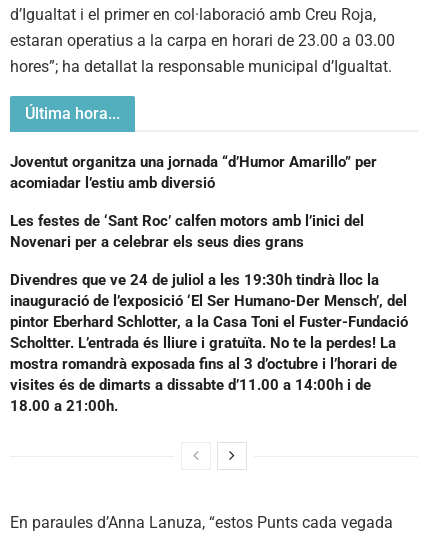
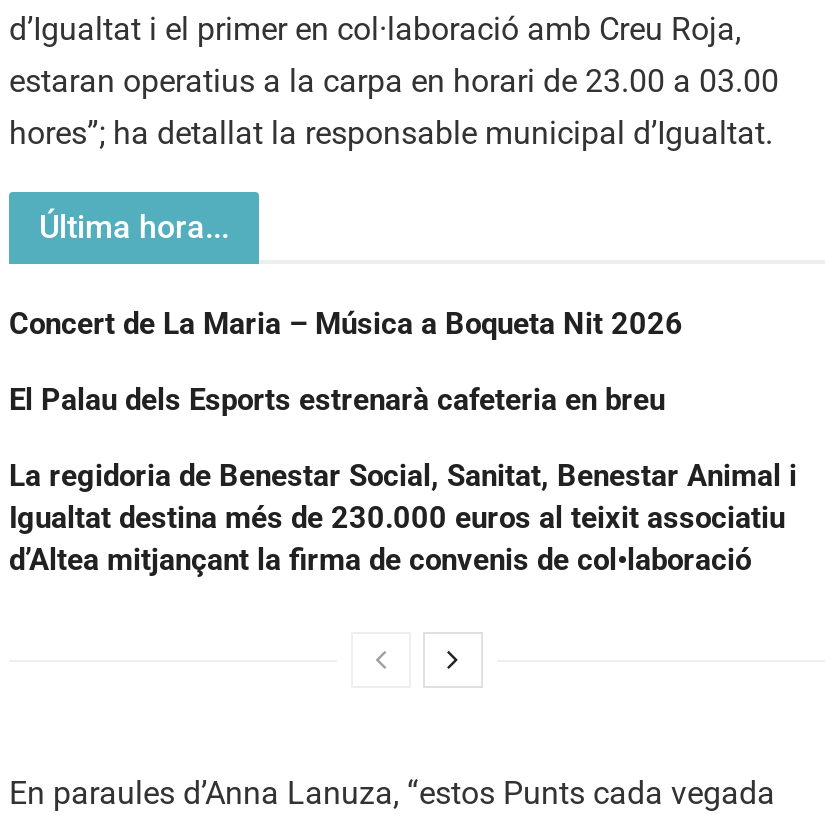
- Joventut organitza una jornada “d’Humor Amarillo” per
- acomiadar l’estiu amb diversió
+ Concert de La Maria – Música a Boqueta Nit 2026

- Les festes de ‘Sant Roc’ calfen motors amb l’inici del
- Novenari per a celebrar els seus dies grans
+ El Palau dels Esports estrenarà cafeteria en breu

- Divendres que ve 24 de juliol a les 19:30h tindrà lloc la
- inauguració de l’exposició ‘El Ser Humano-Der Mensch’, del
- pintor Eberhard Schlotter, a la Casa Toni el Fuster-Fundació
- Scholtter. L’entrada és lliure i gratuïta. No te la perdes! La
- mostra romandrà exposada fins al 3 d’octubre i l’horari de
- visites és de dimarts a dissabte d’11.00 a 14:00h i de
- 18.00 a 21:00h.
+ La regidoria de Benestar Social, Sanitat, Benestar Animal i
+ Igualtat destina més de 230.000 euros al teixit associatiu
+ d’Altea mitjançant la firma de convenis de col•laboració
